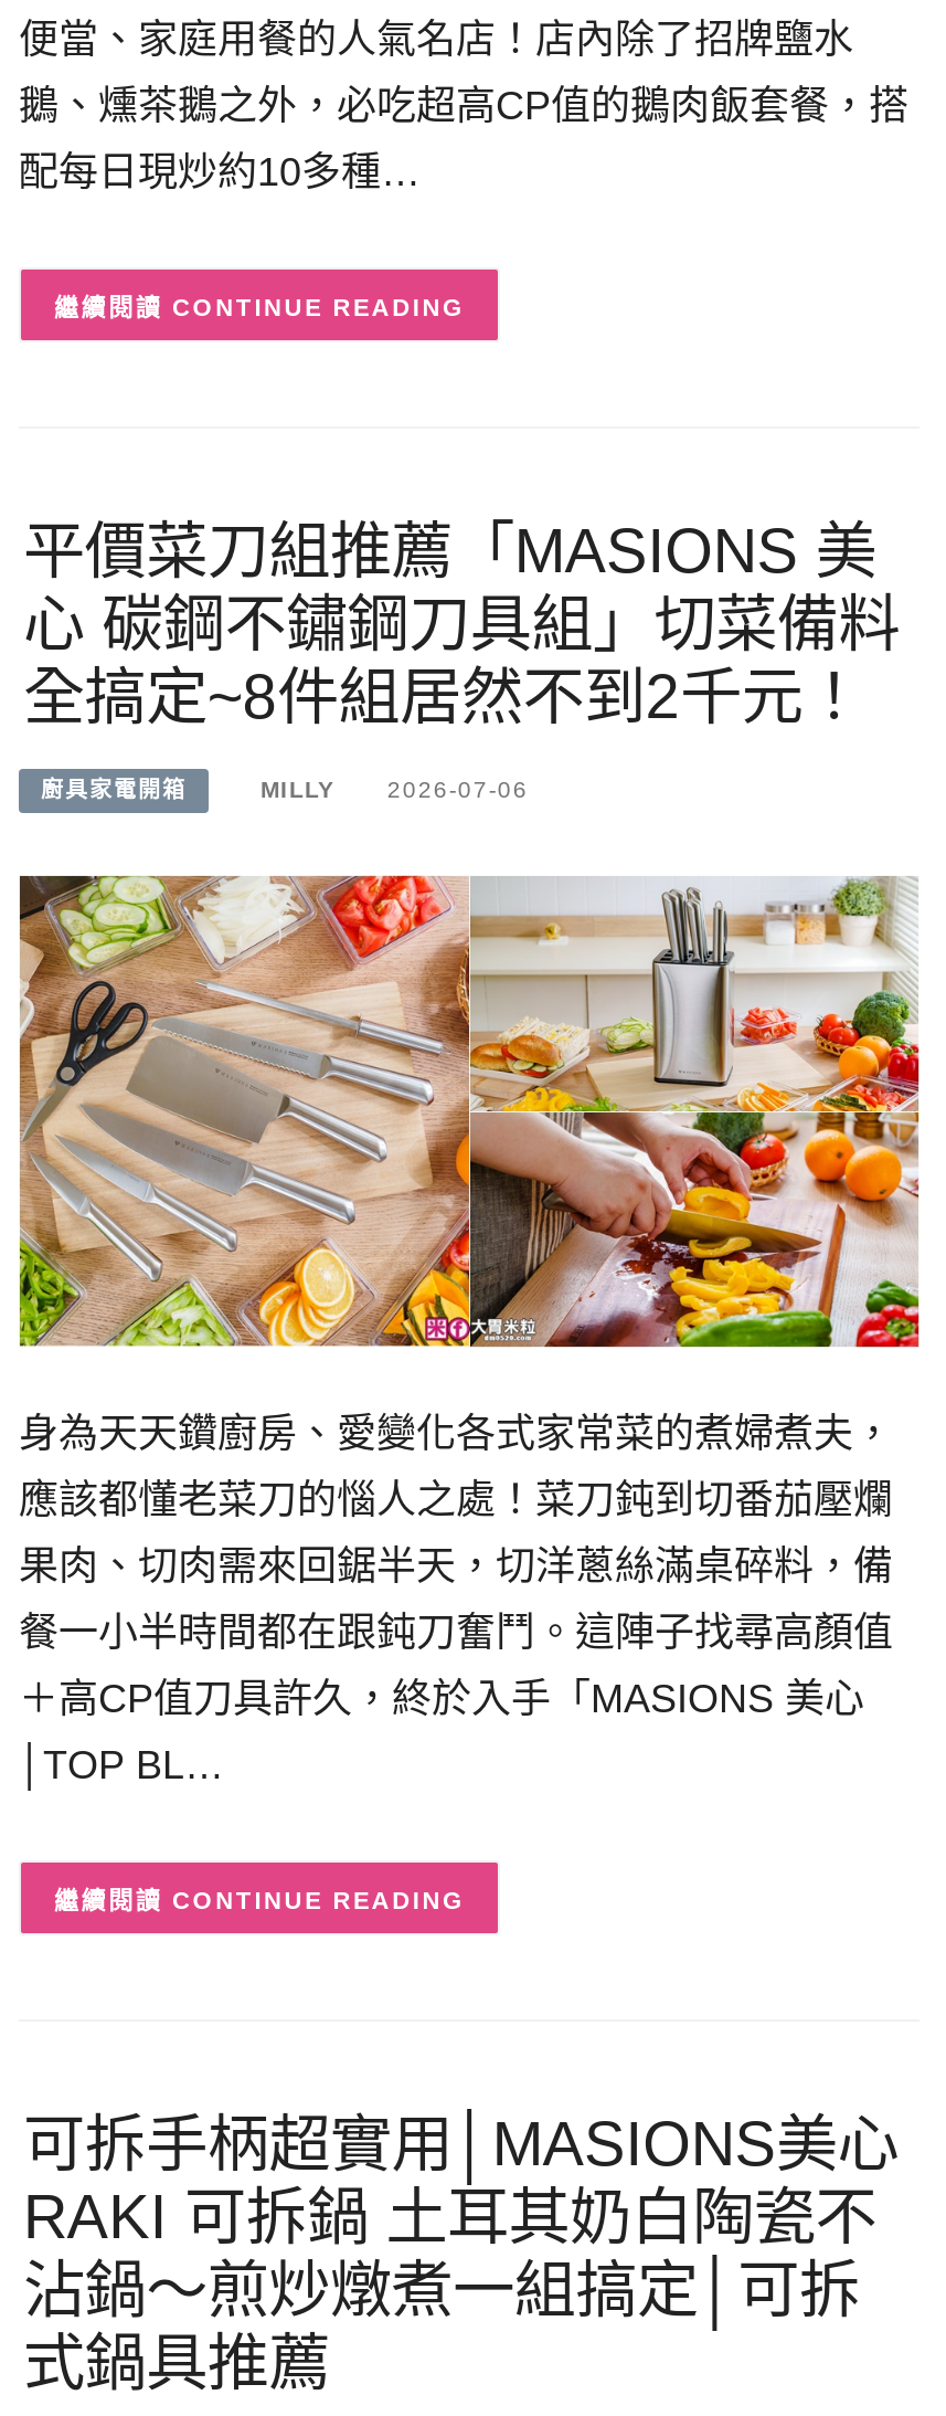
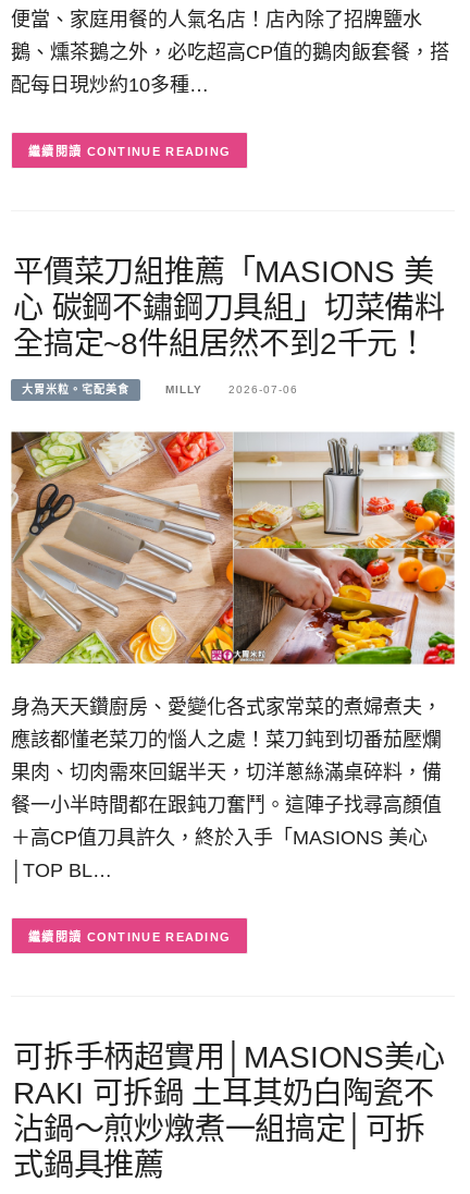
- 廚具家電開箱
+ 大胃米粒。宅配美食
